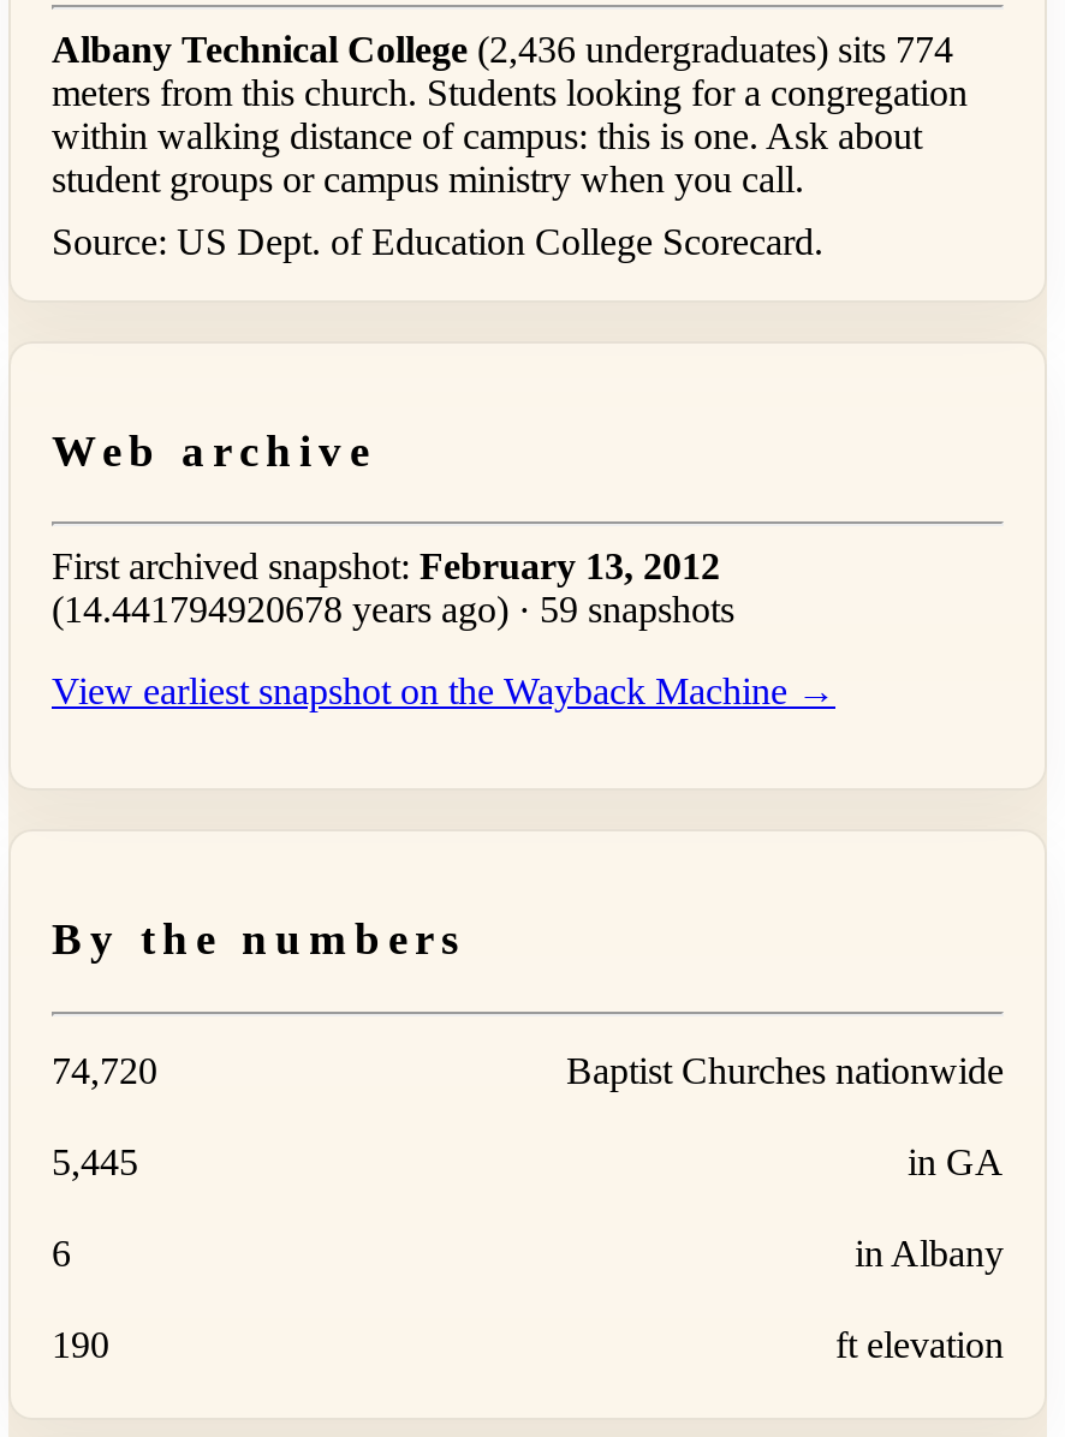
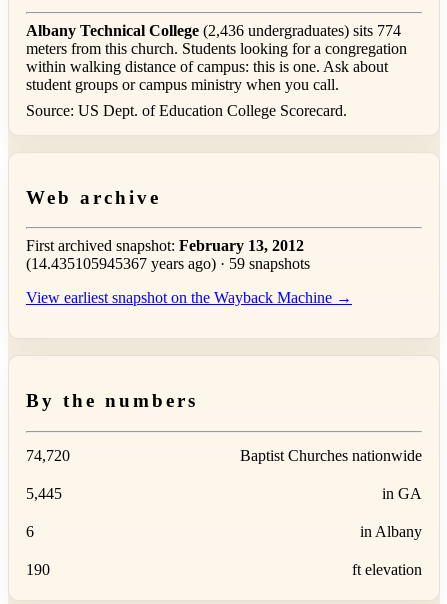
- (14.441794920678 years ago) · 59 snapshots
+ (14.435105945367 years ago) · 59 snapshots
